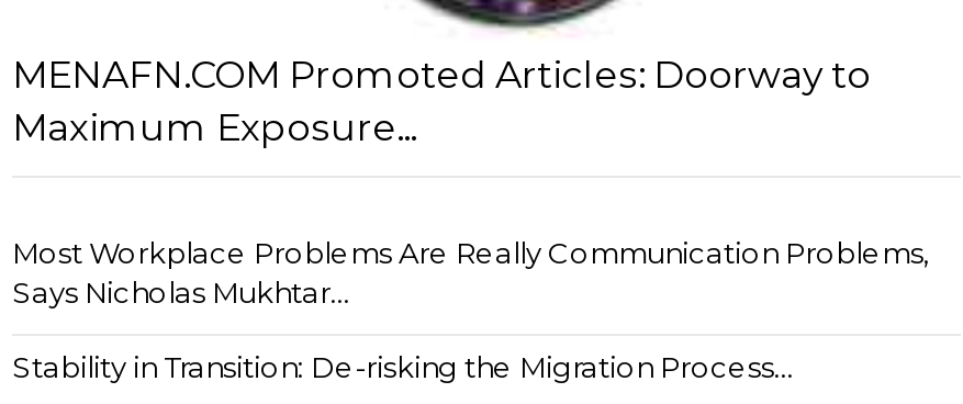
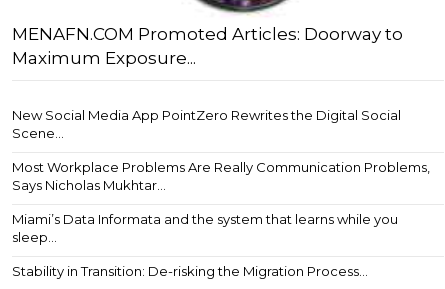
+ New Social Media App PointZero Rewrites the Digital Social
+ Scene...

+ Miami’s Data Informata and the system that learns while you
+ sleep...
